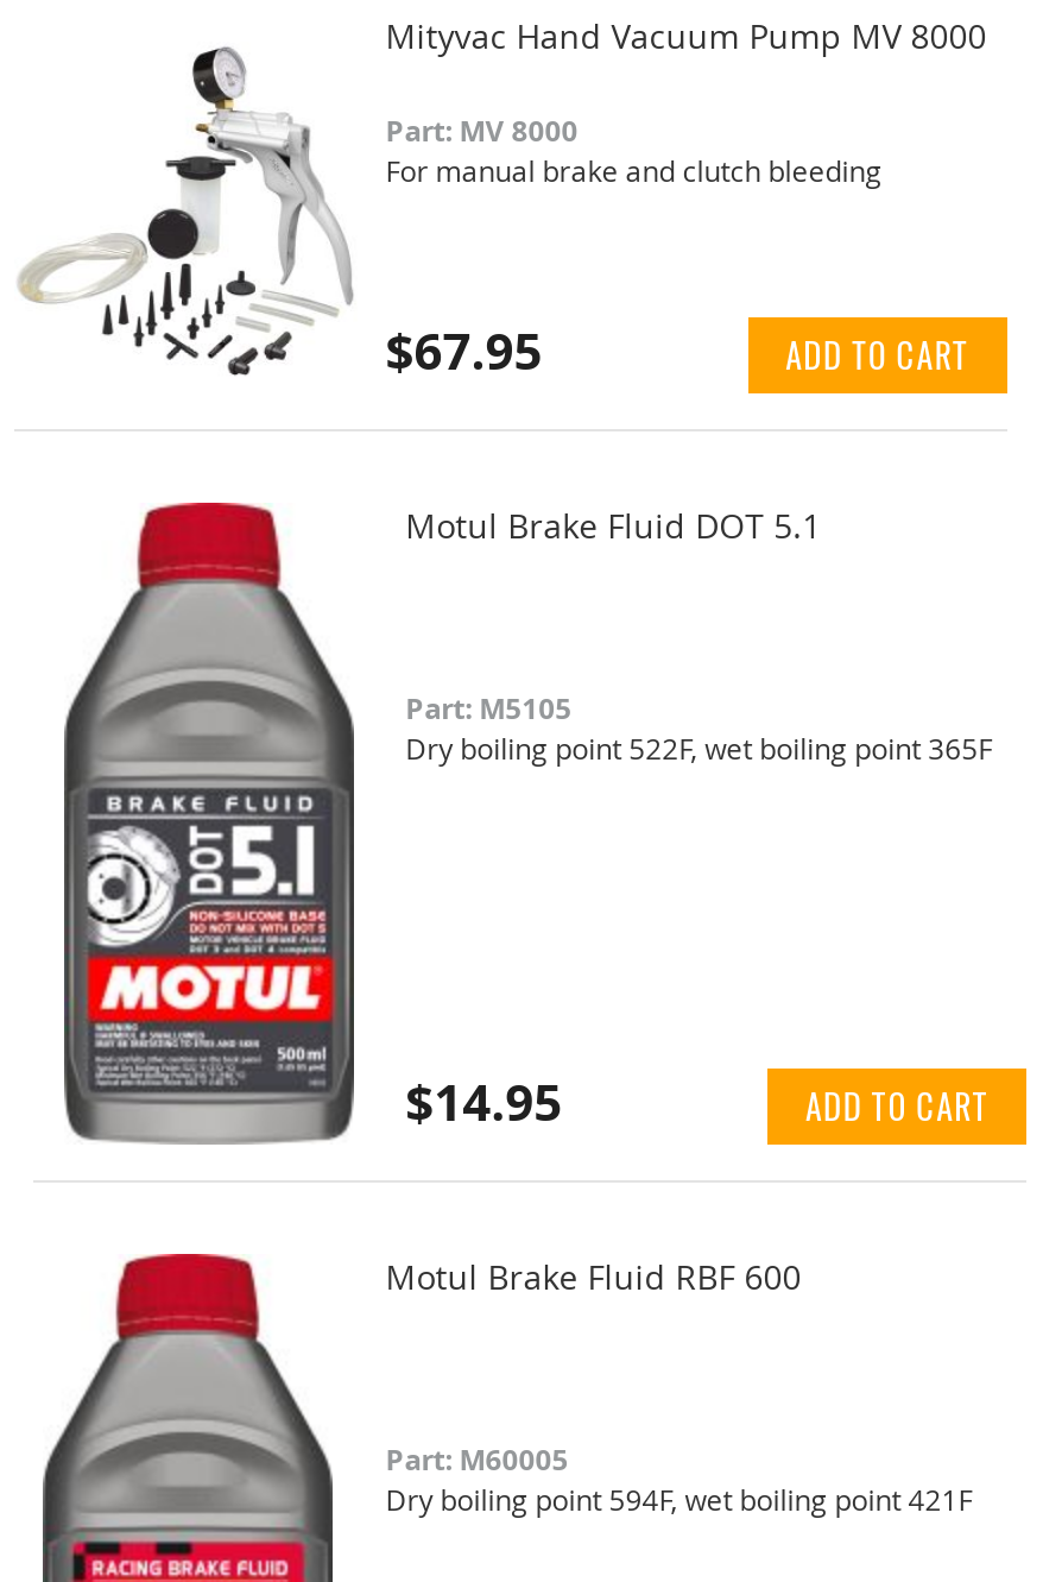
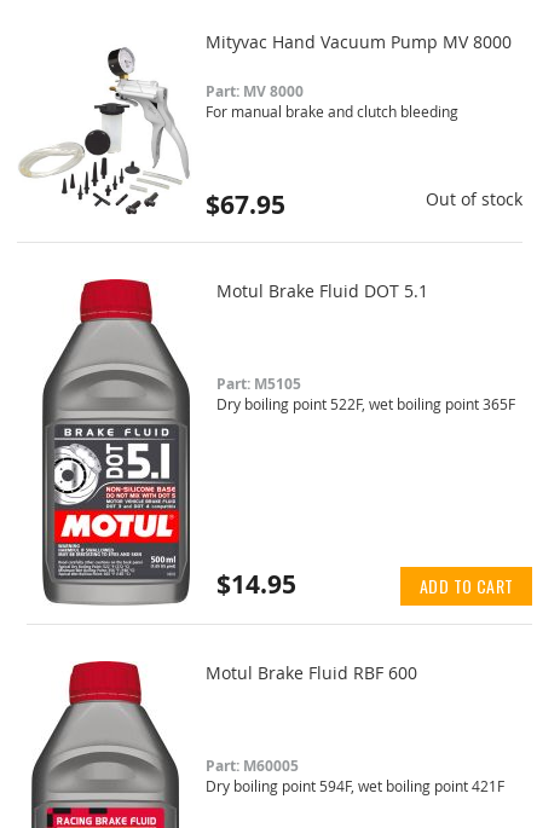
- ADD TO CART
+ Out of stock
